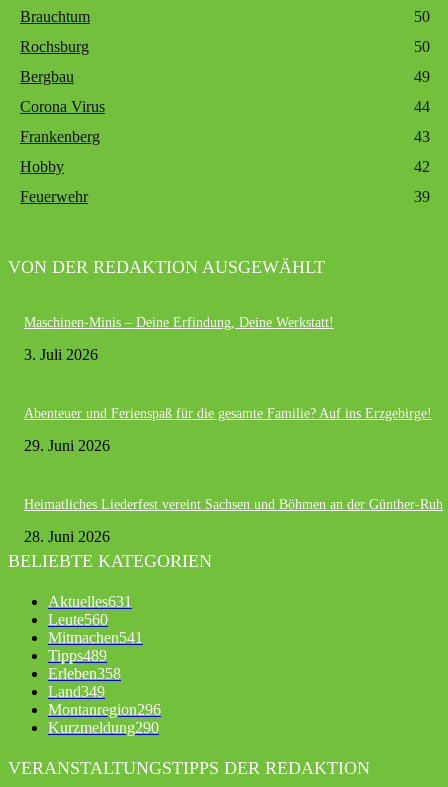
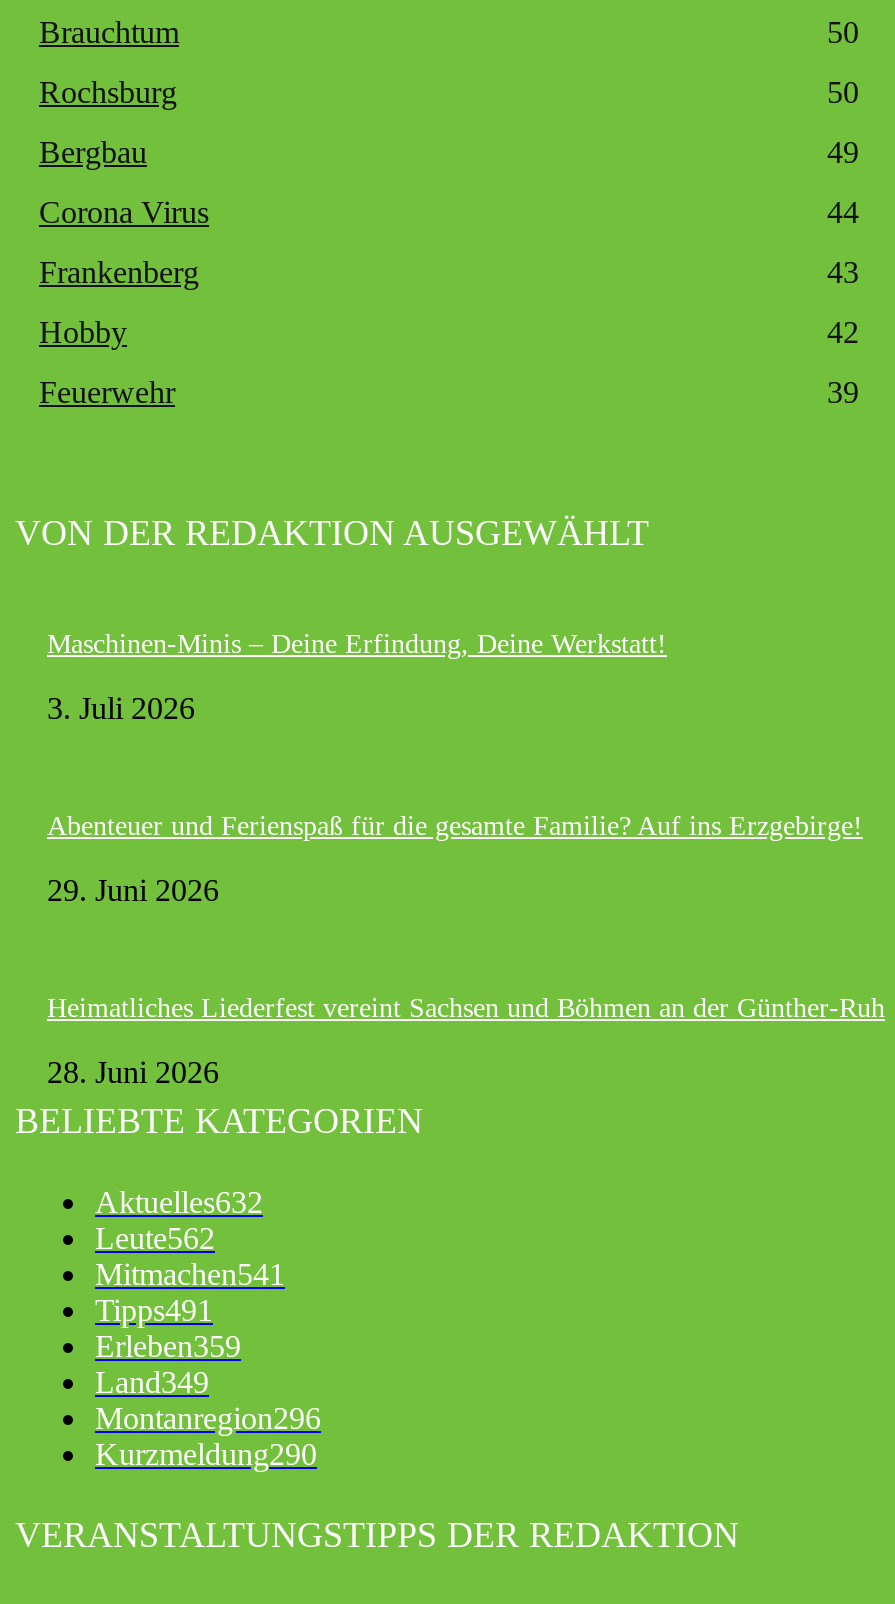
- Aktuelles631
+ Aktuelles632

- Leute560
+ Leute562

- Tipps489
+ Tipps491

- Erleben358
+ Erleben359
